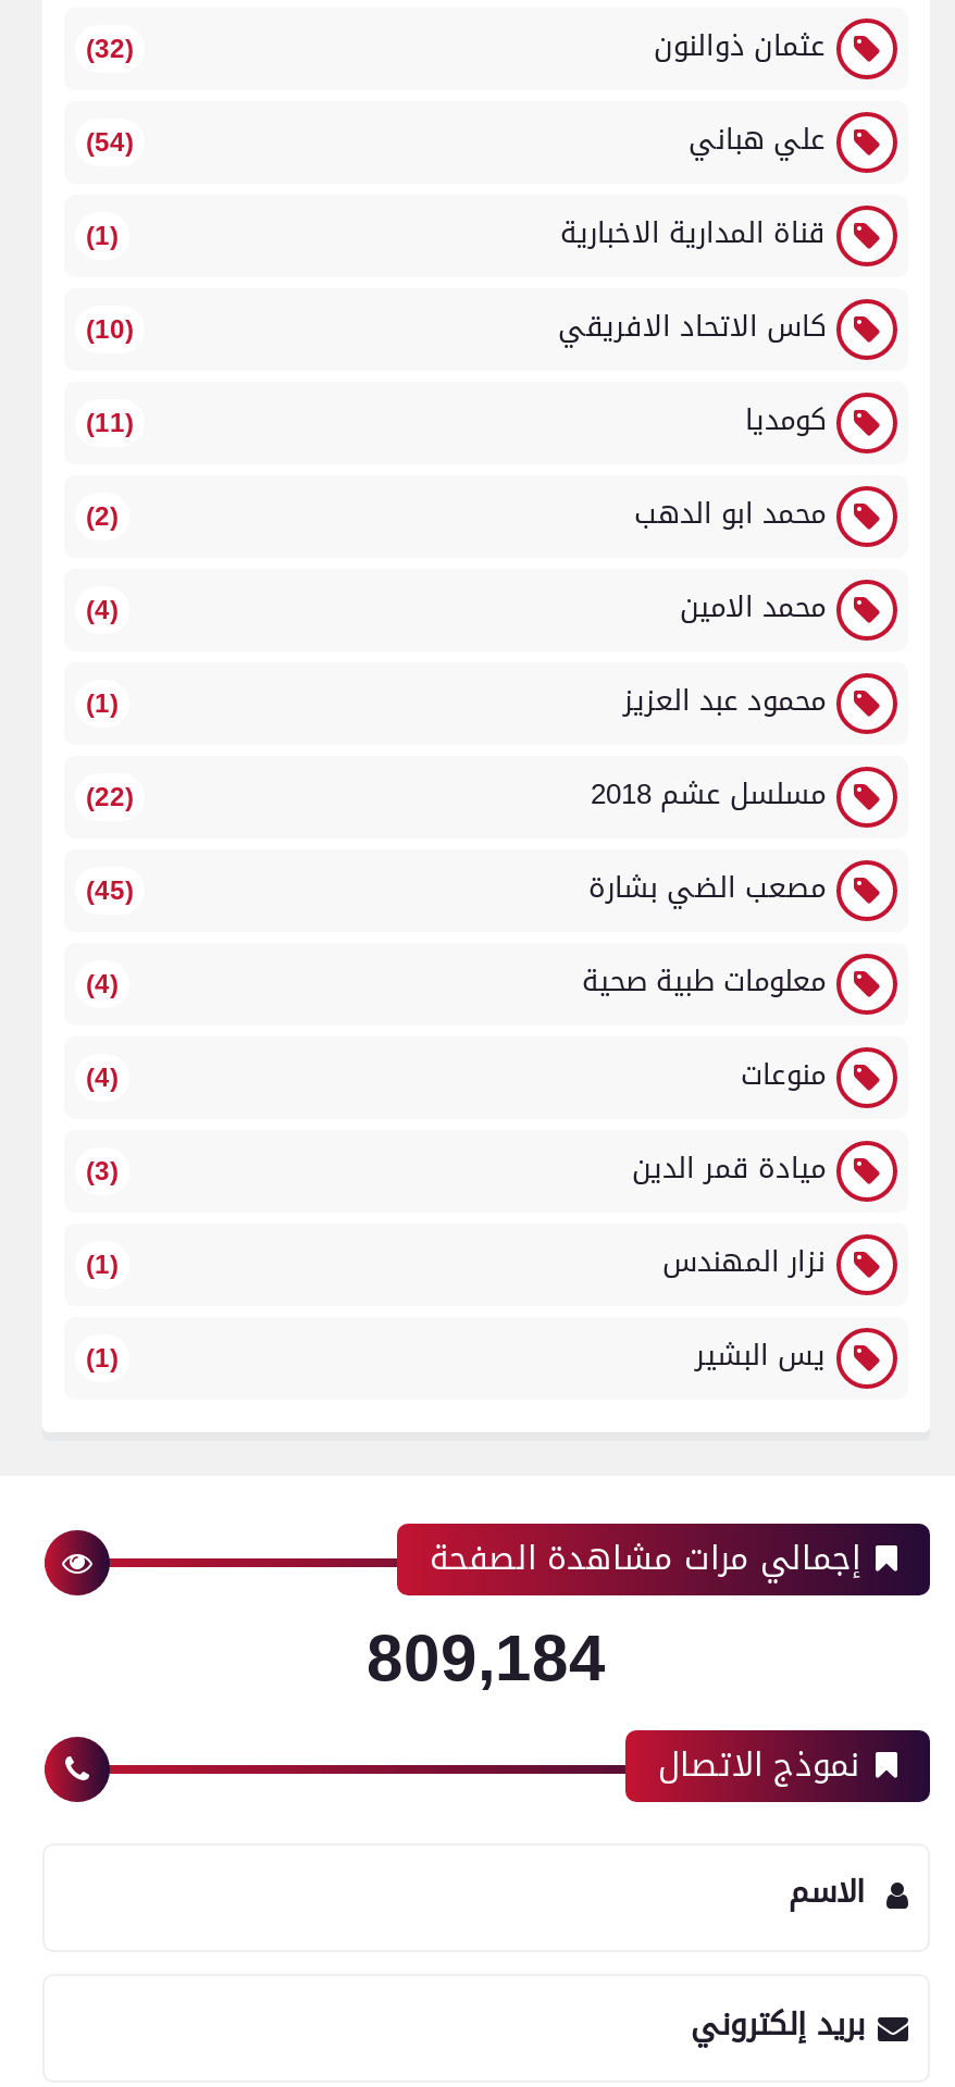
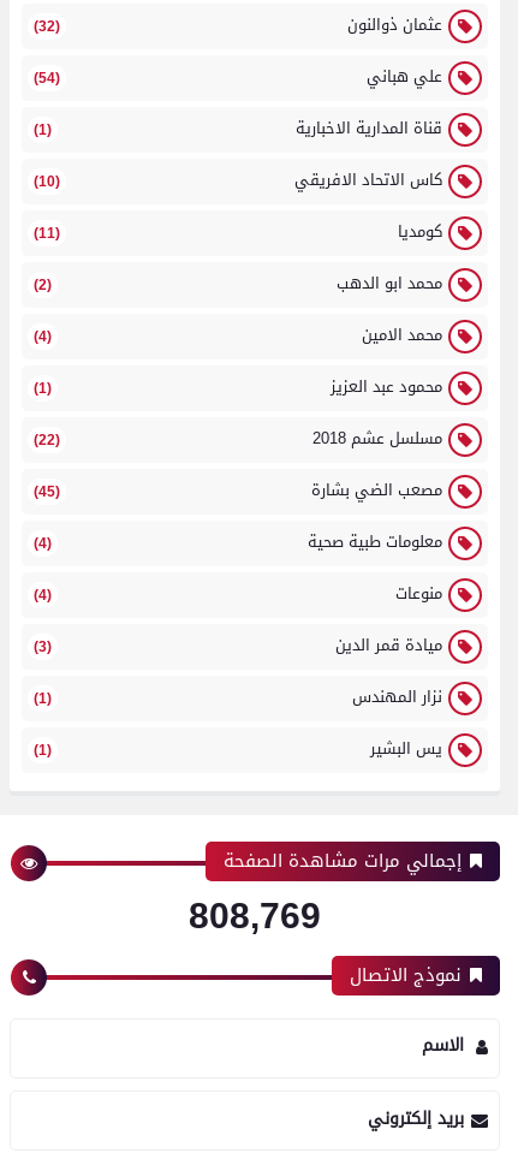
- 809,184
+ 808,769
